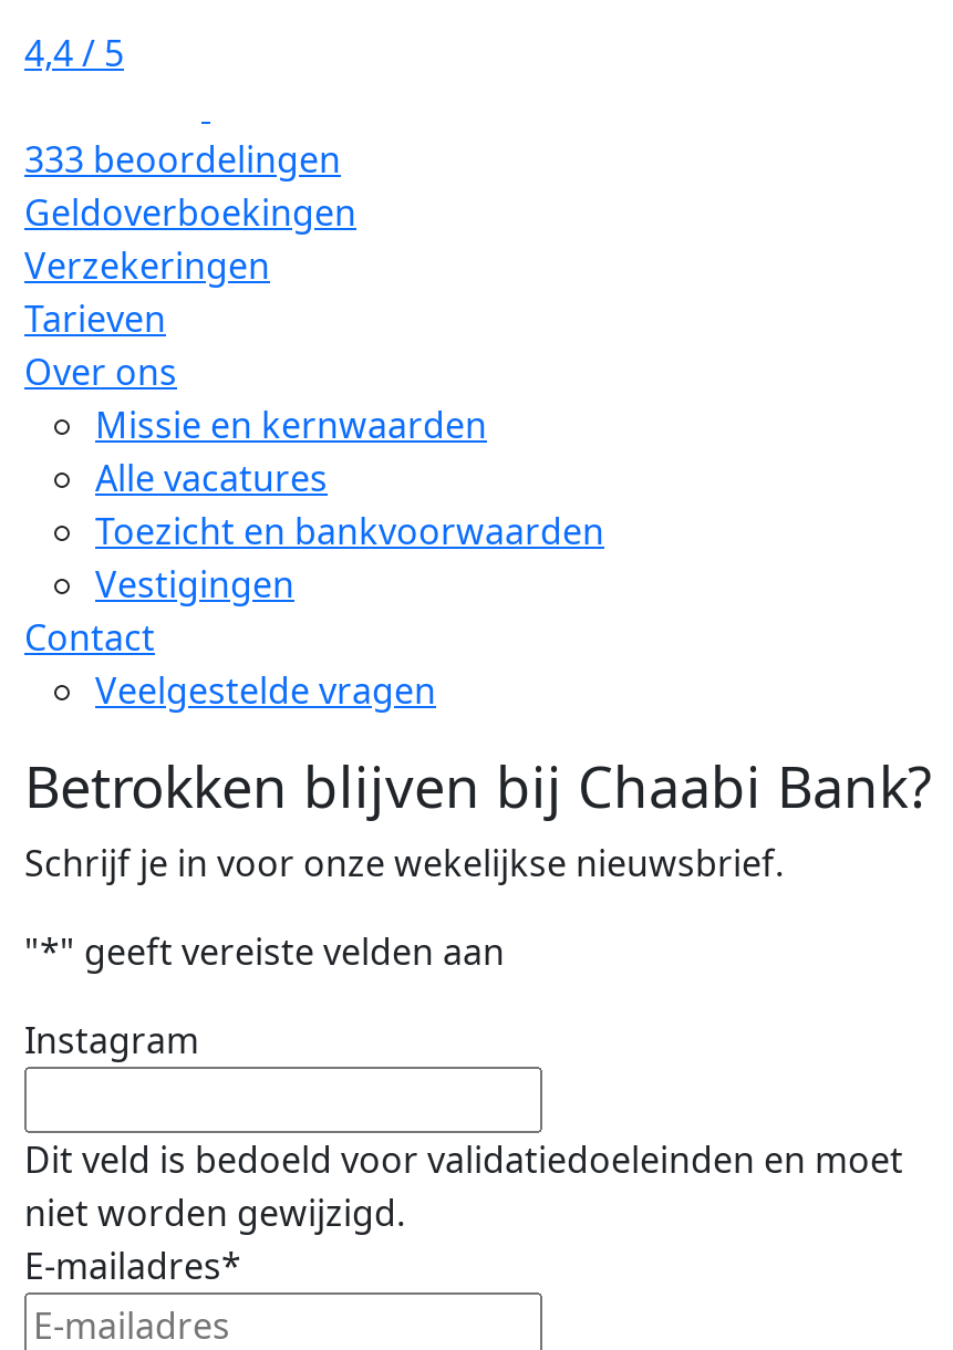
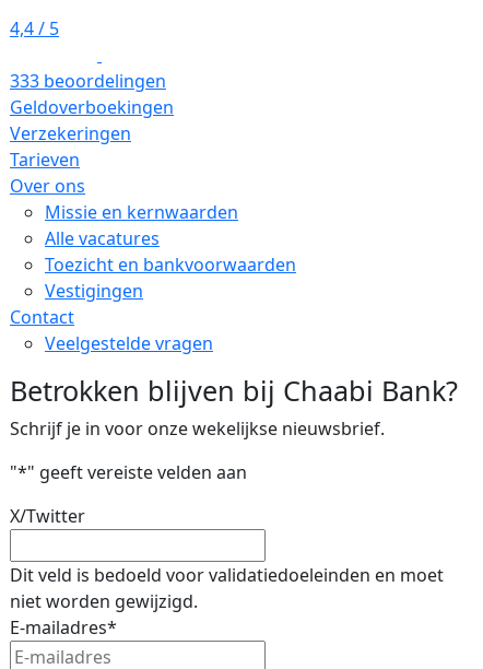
- Instagram
+ X/Twitter
